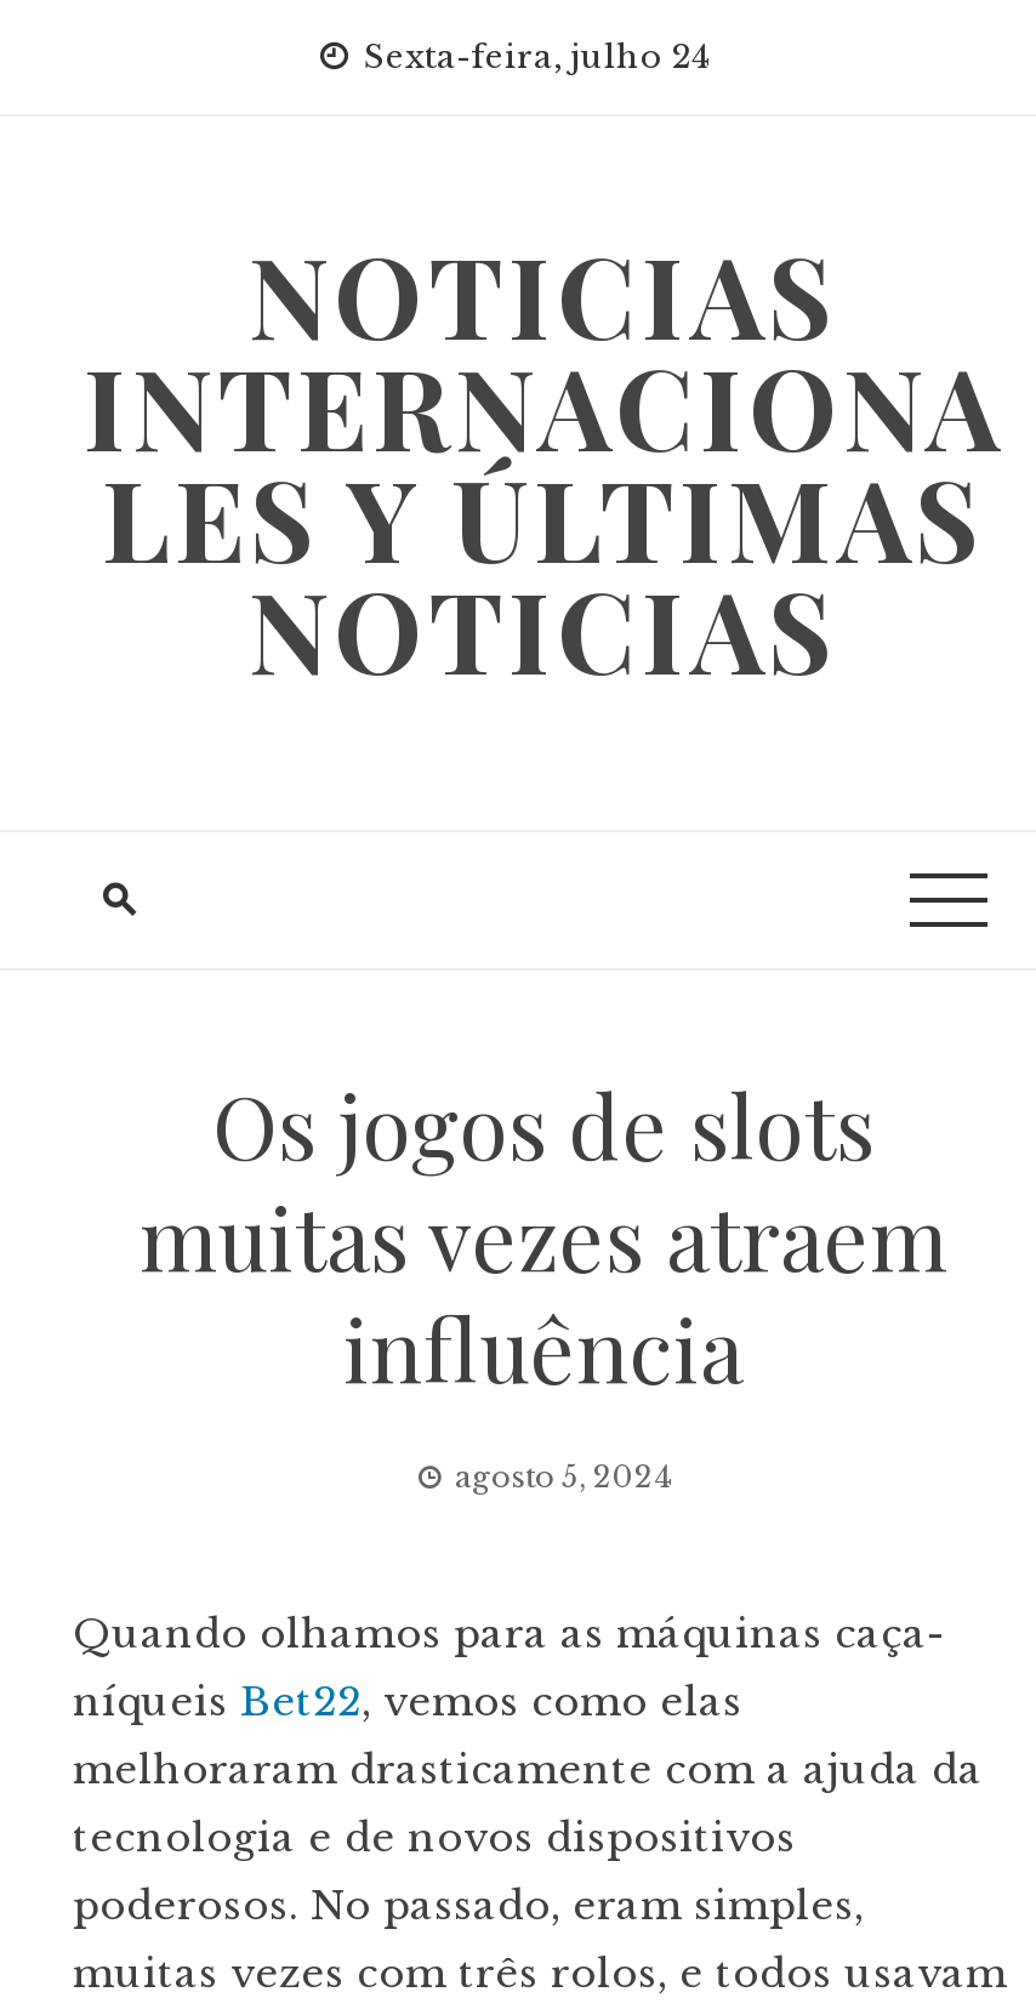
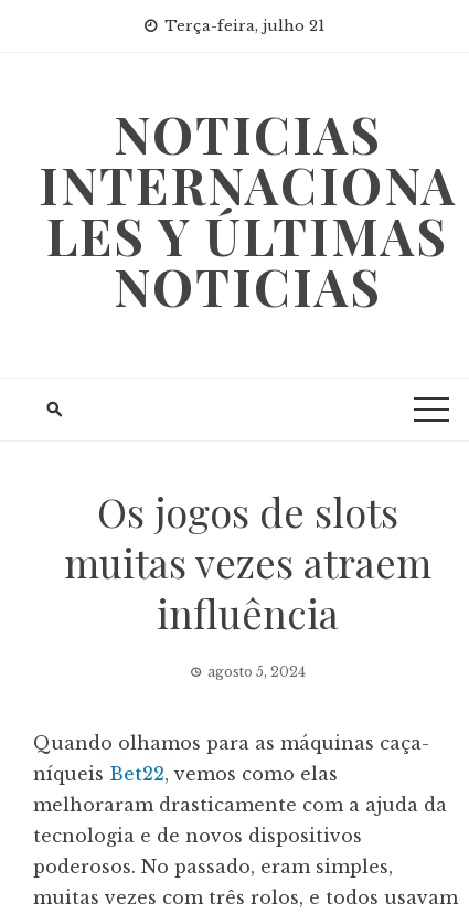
- Sexta-feira, julho 24
+ Terça-feira, julho 21
